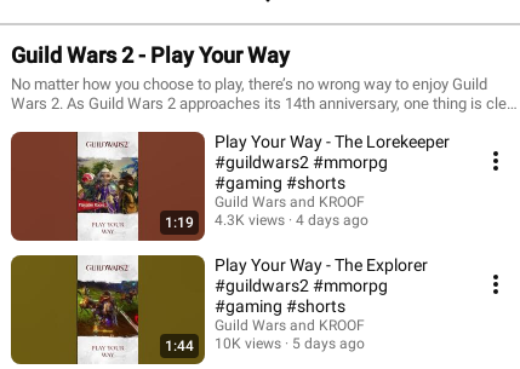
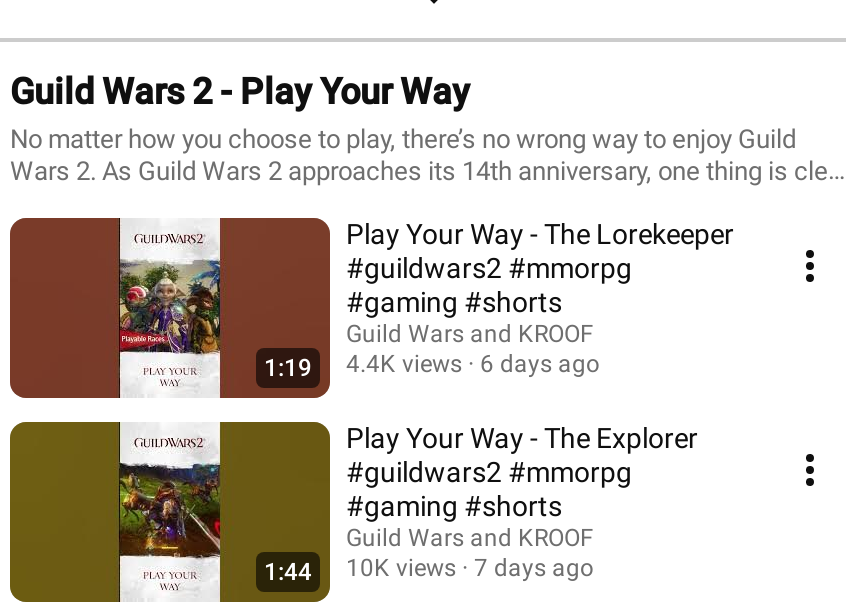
- 4.3K views
+ 4.4K views

- 4 days ago
+ 6 days ago

- 1:44 10K views 5 days ago
+ 1:44 10K views 7 days ago
